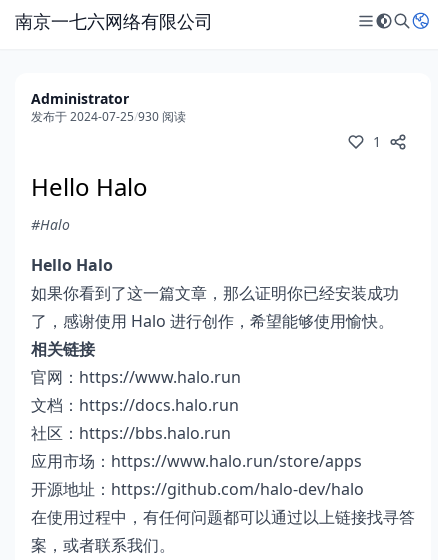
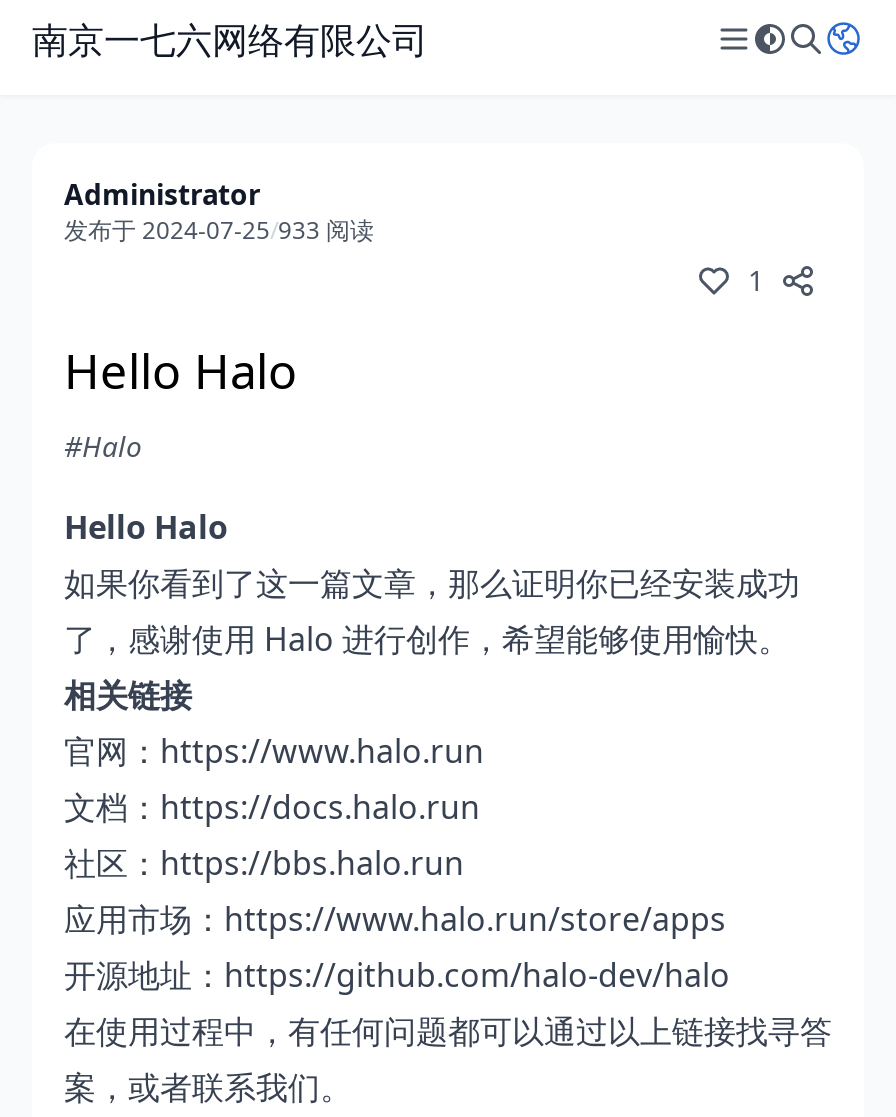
- 发布于 2024-07-25 / 930 阅读
+ 发布于 2024-07-25 / 933 阅读
